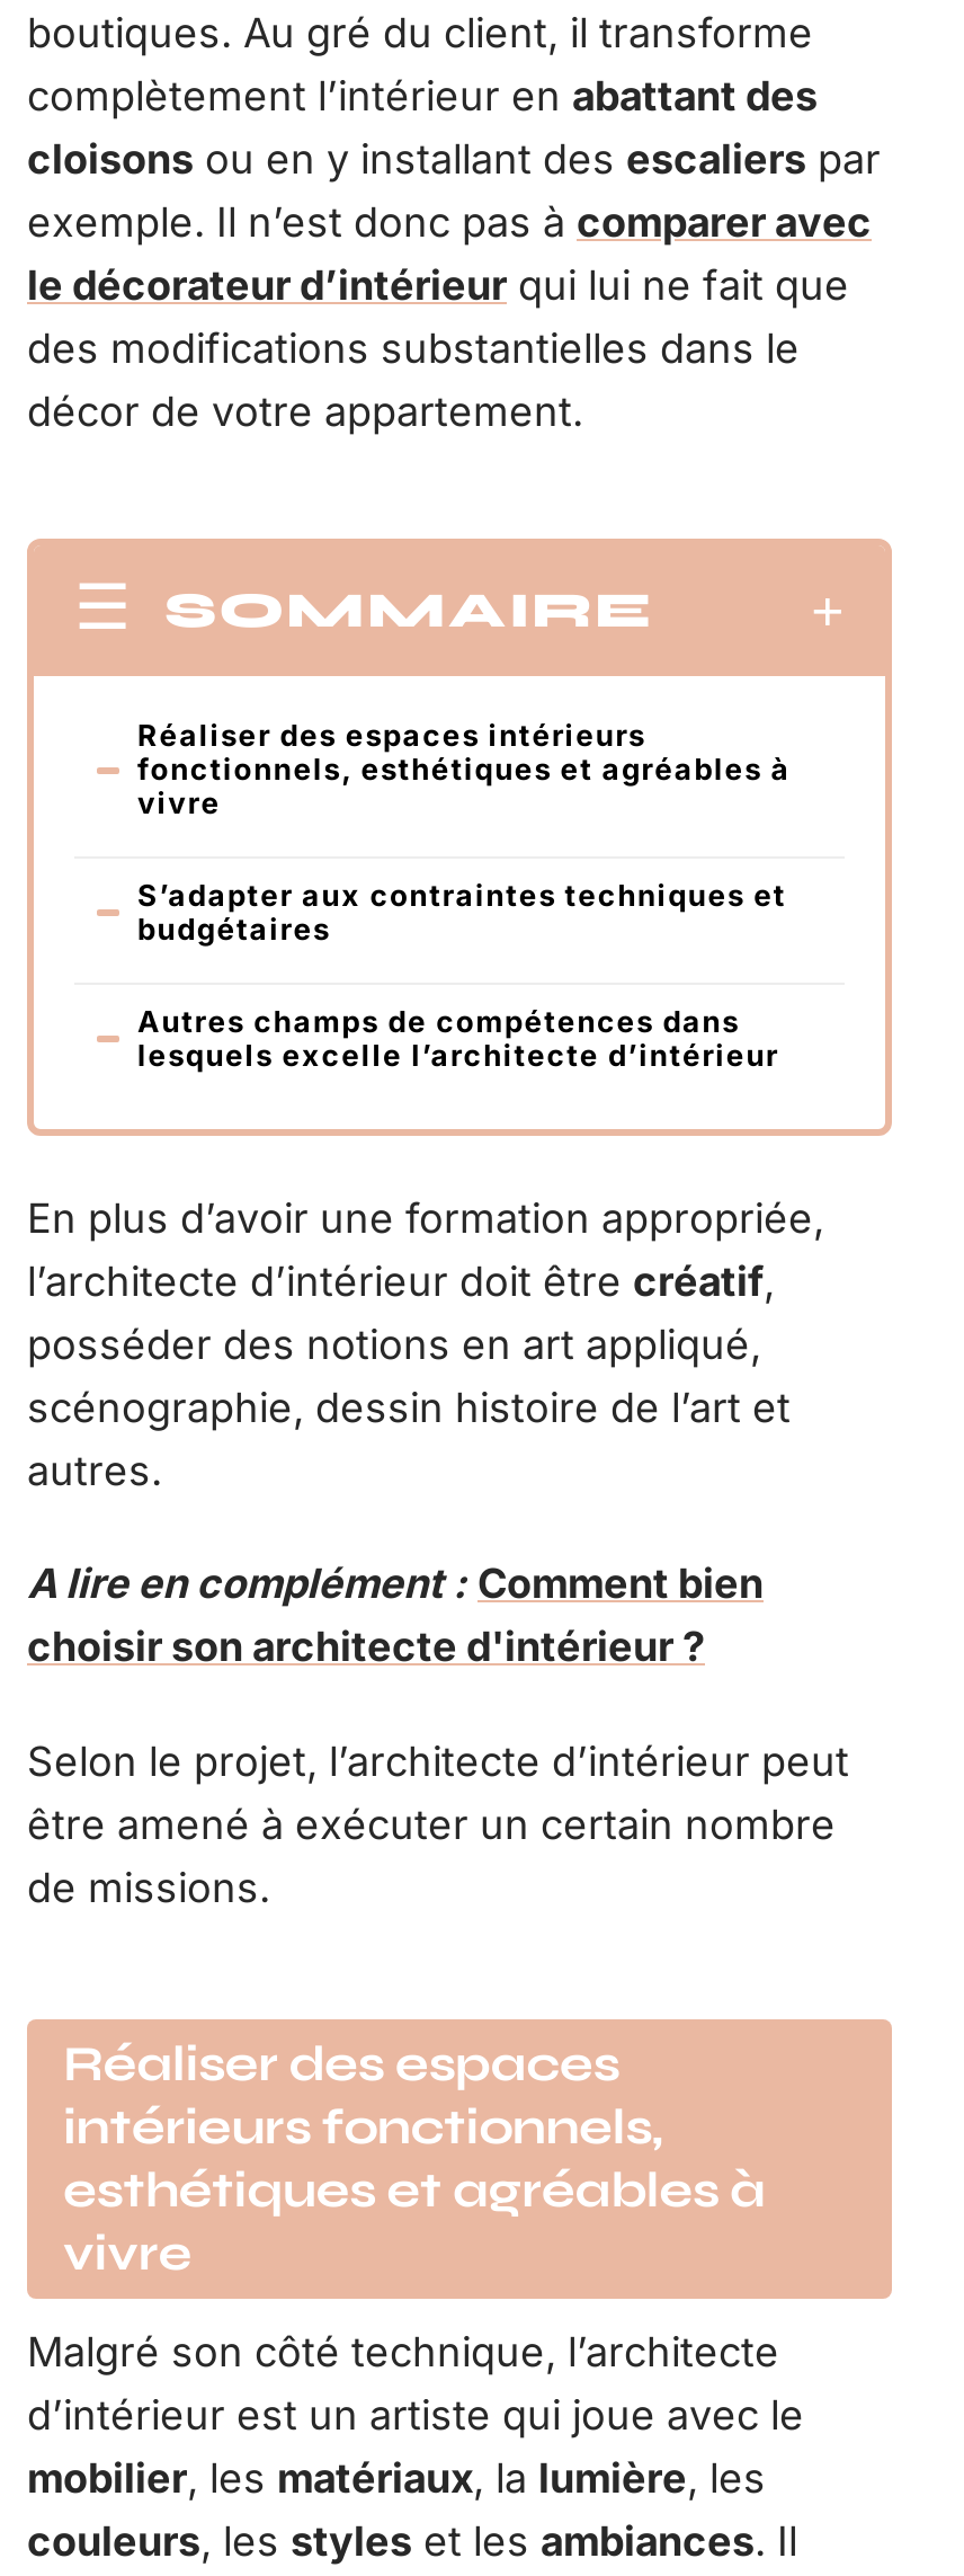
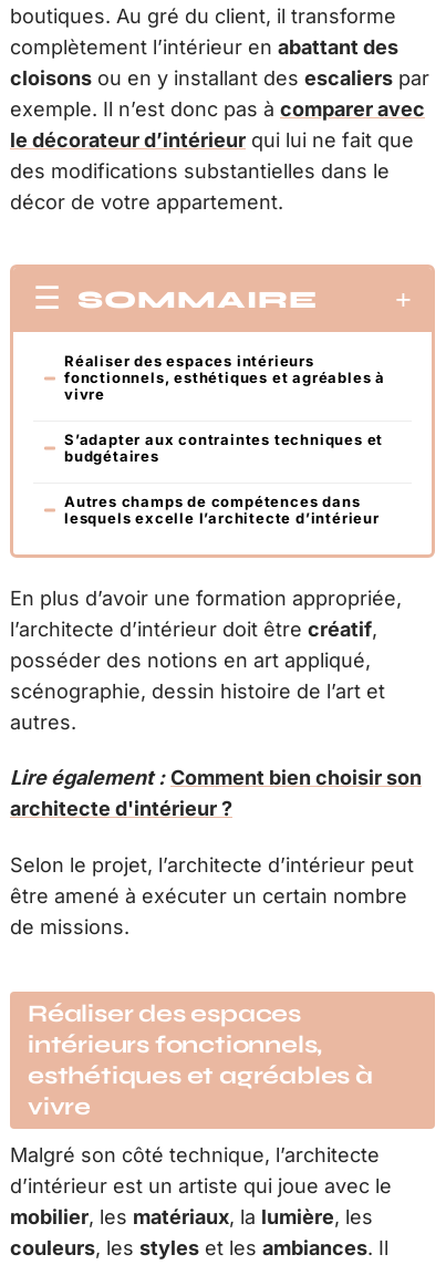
- A lire en complément : Comment bien
- choisir son architecte d'intérieur ?
+ Lire également : Comment bien choisir son
+ architecte d'intérieur ?
